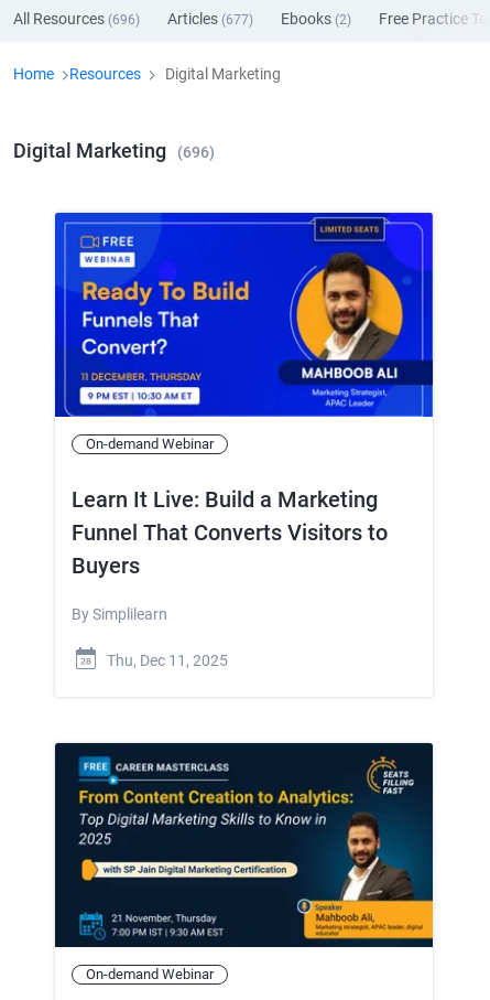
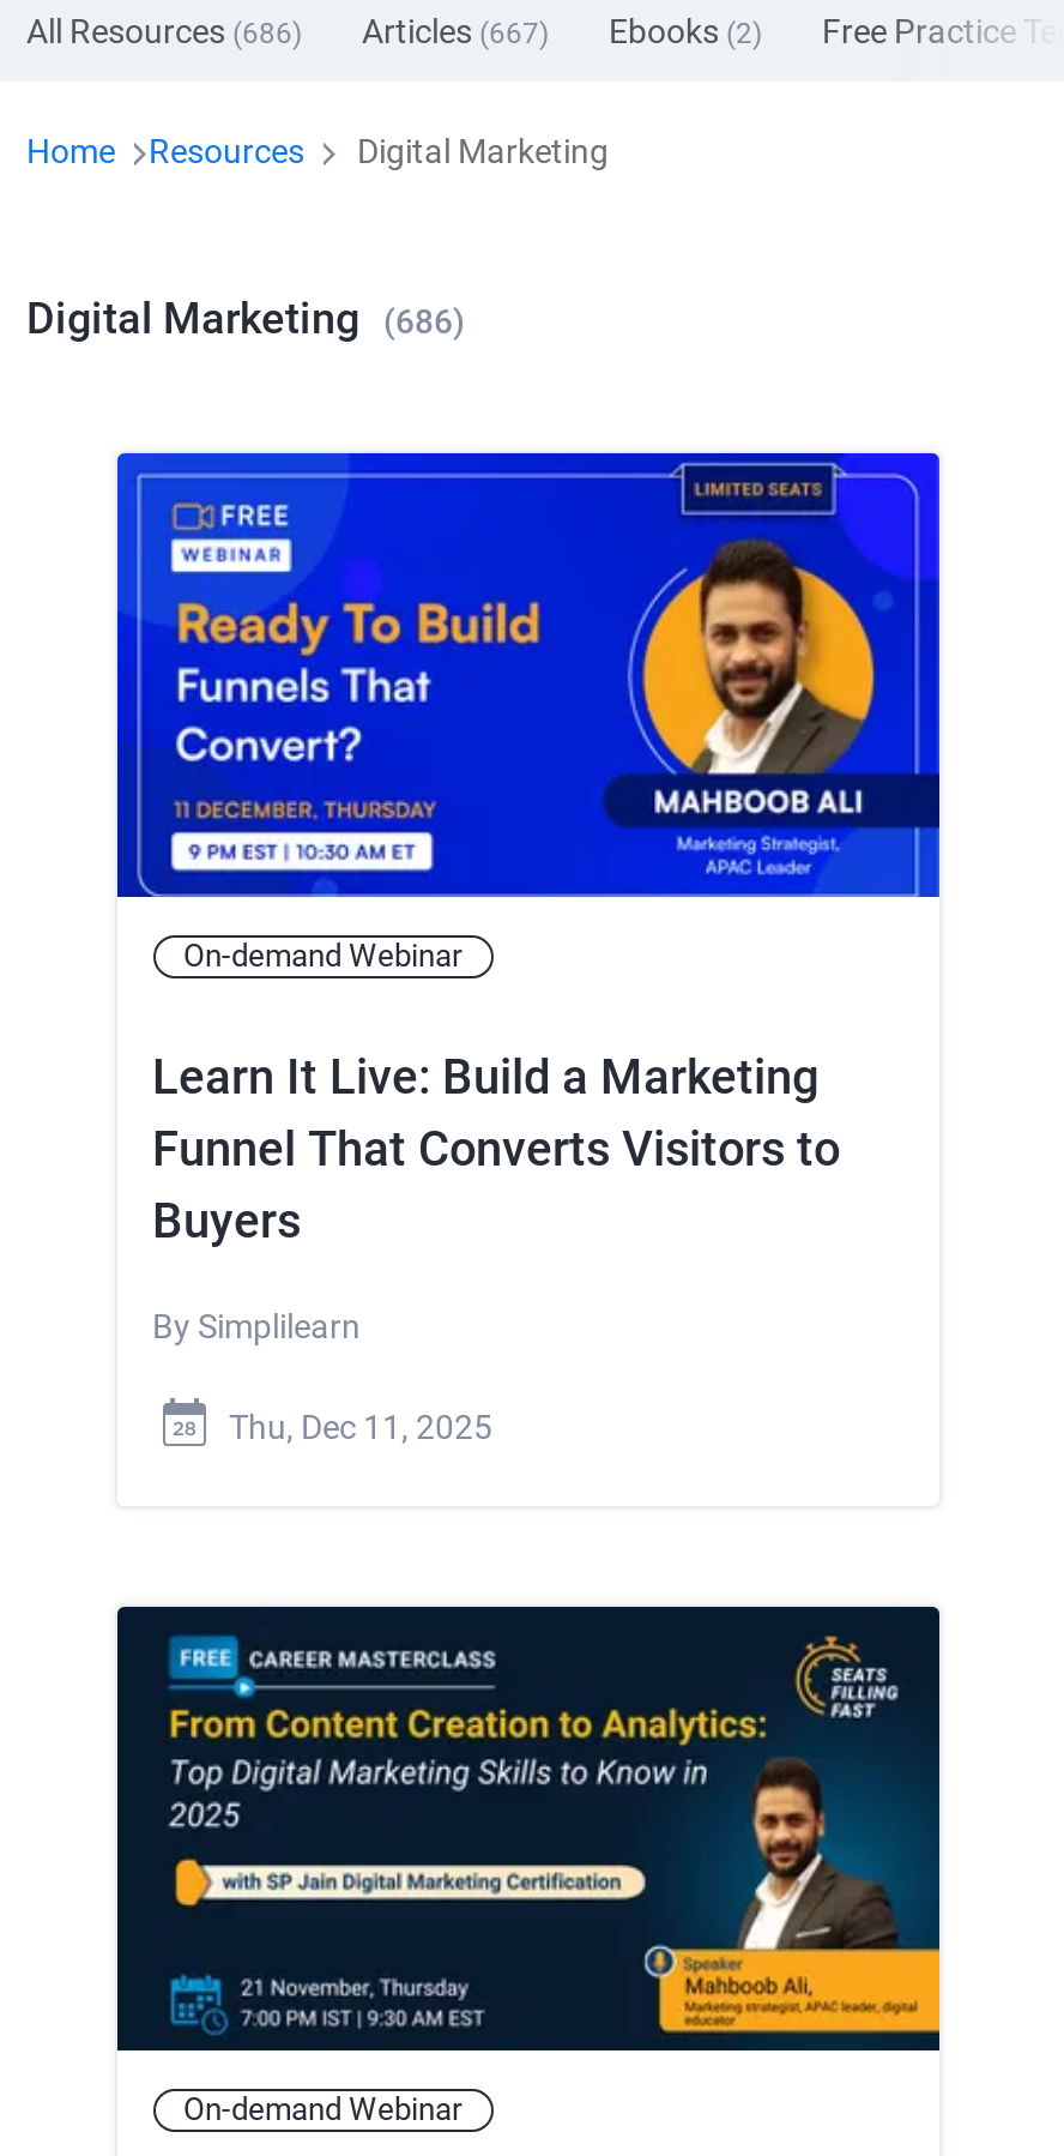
- All Resources (696)
+ All Resources (686)

- Articles (677)
+ Articles (667)

- Digital Marketing (696)
+ Digital Marketing (686)
